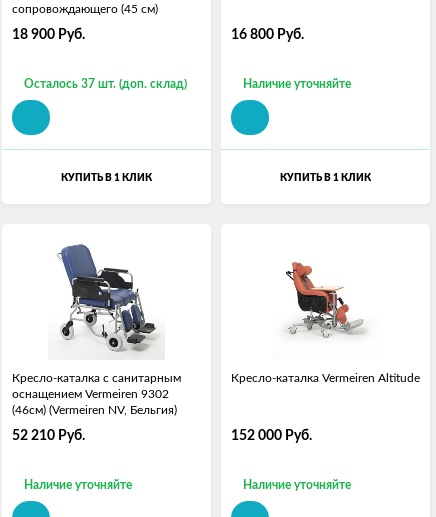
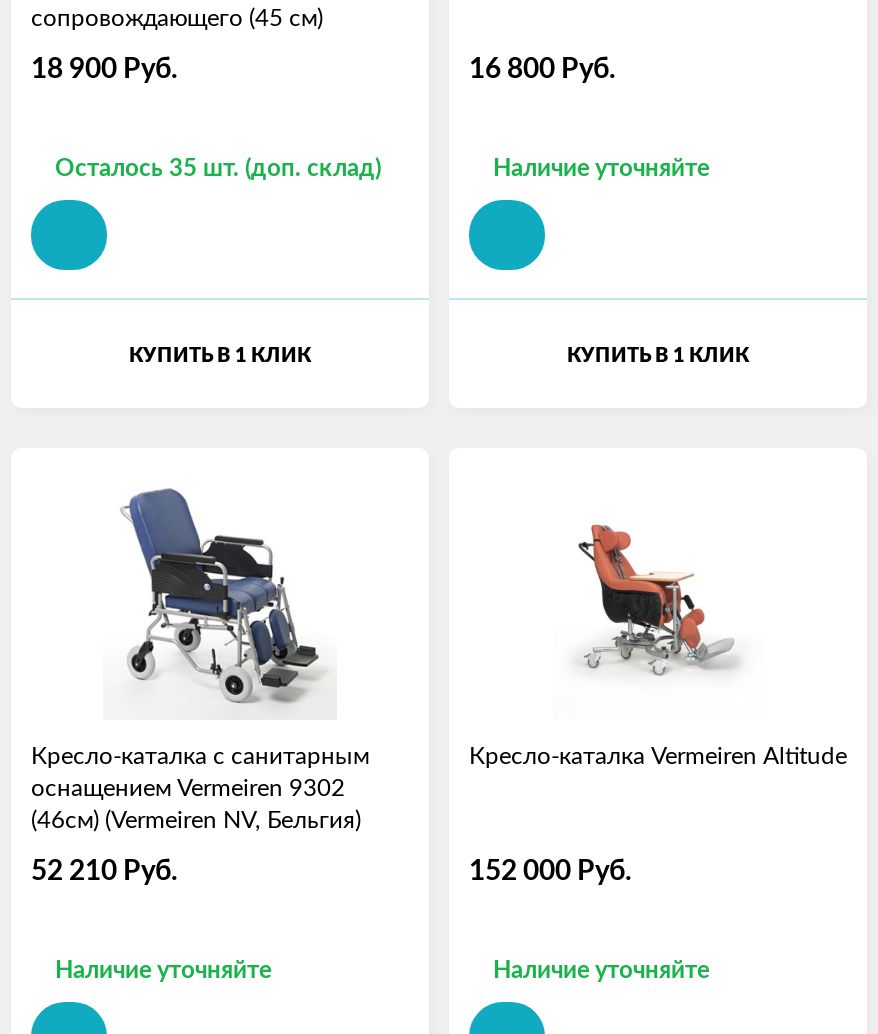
- Осталось 37 шт. (доп. склад)
+ Осталось 35 шт. (доп. склад)
